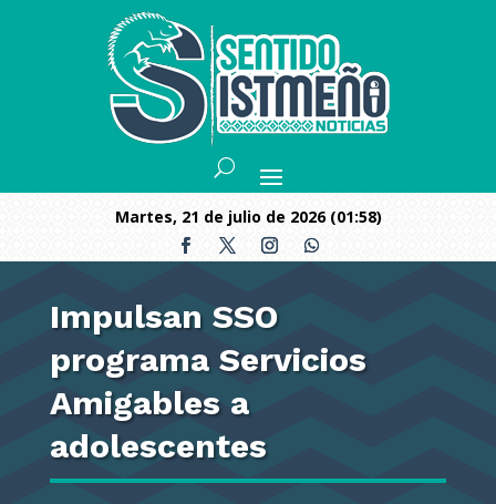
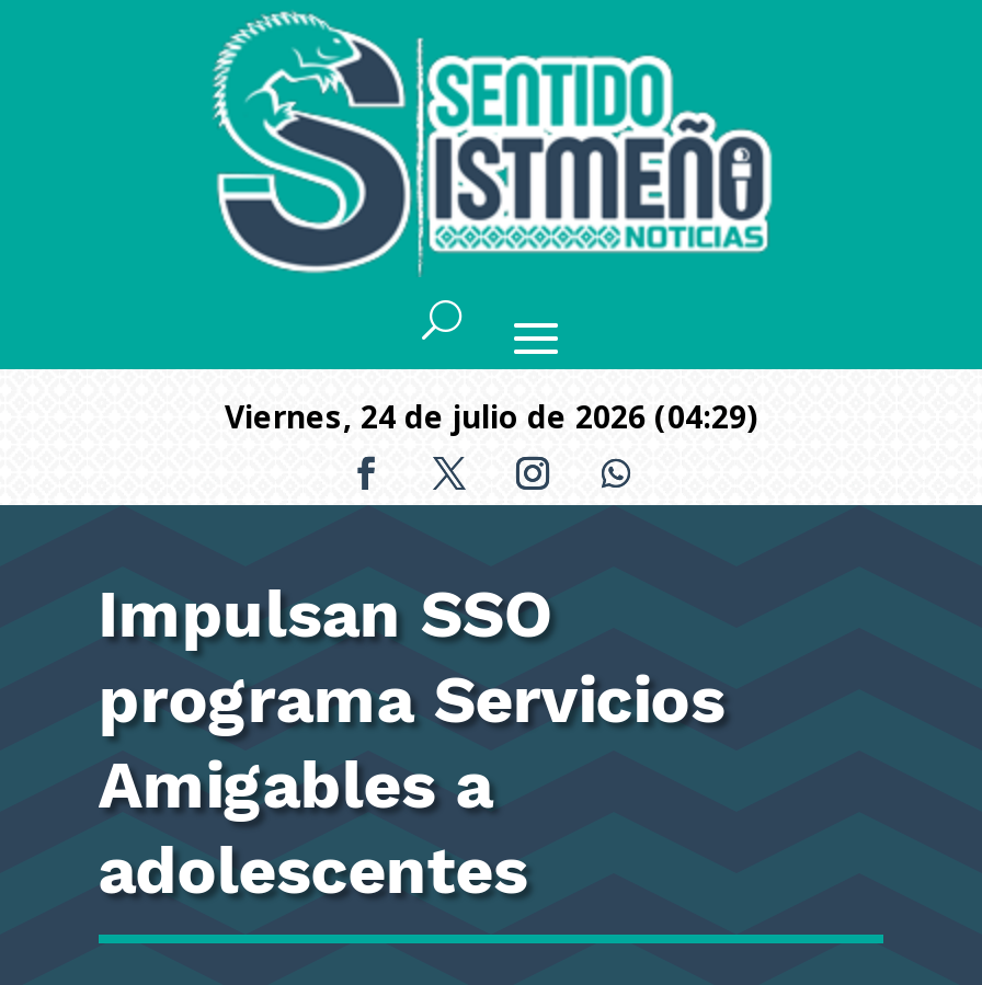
- martes, 21 de julio de 2026 (01:58)
+ viernes, 24 de julio de 2026 (04:29)
